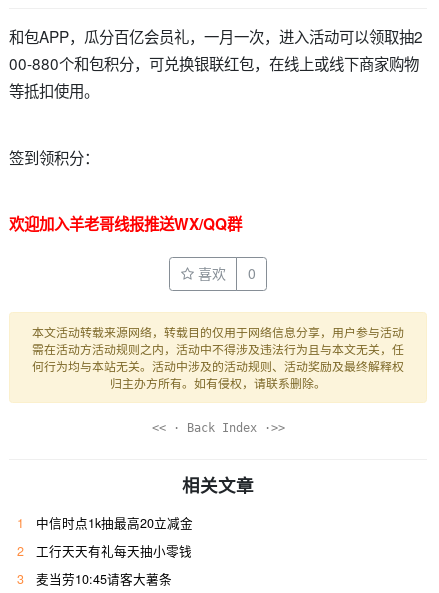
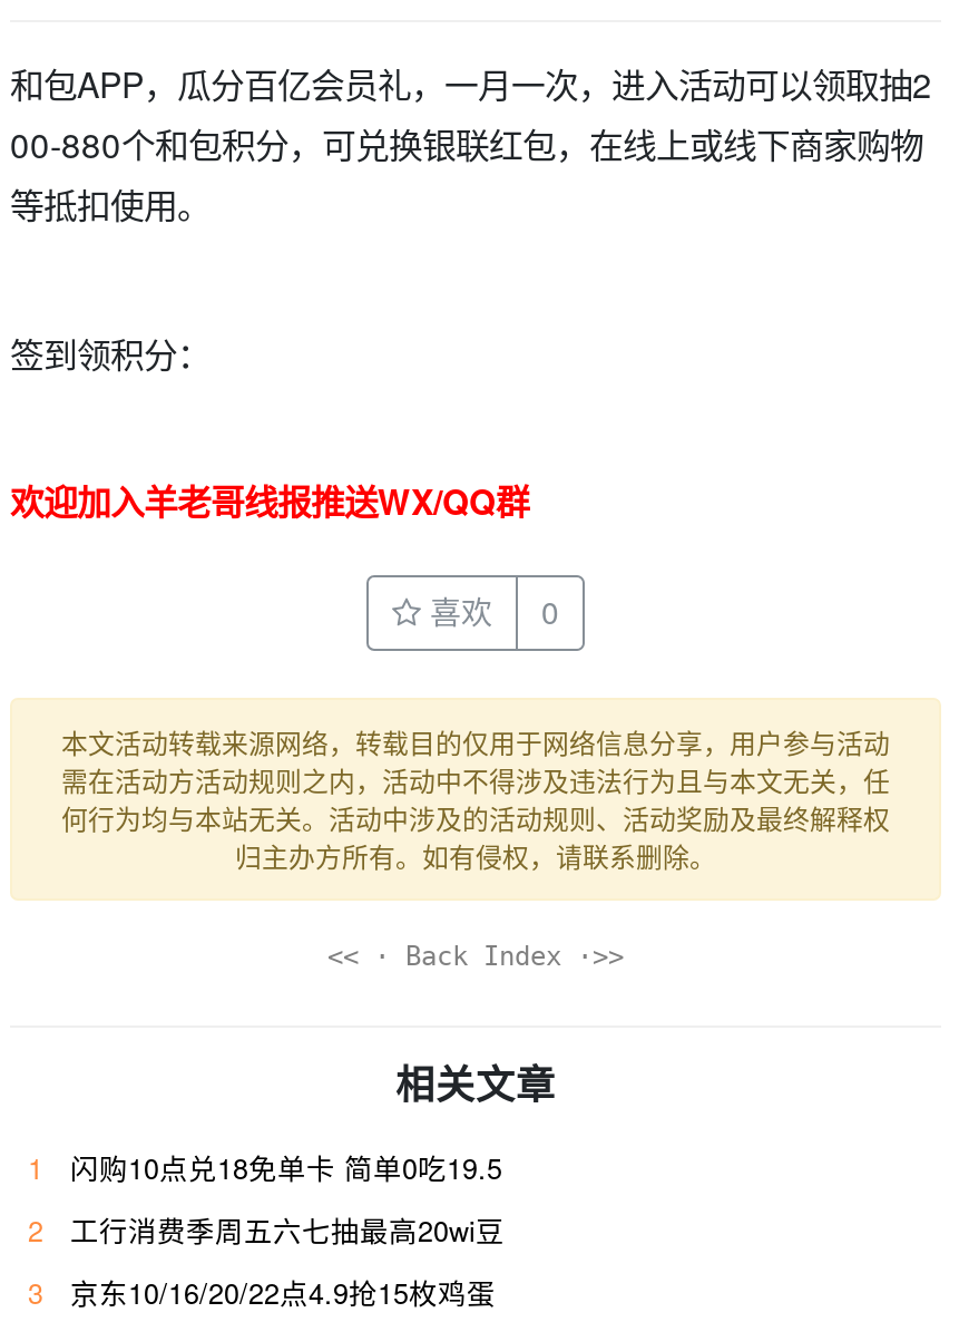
- 中信时点1k抽最高20立减金
+ 闪购10点兑18免单卡 简单0吃19.5

- 工行天天有礼每天抽小零钱
+ 工行消费季周五六七抽最高20wi豆

- 麦当劳10:45请客大薯条
+ 京东10/16/20/22点4.9抢15枚鸡蛋
